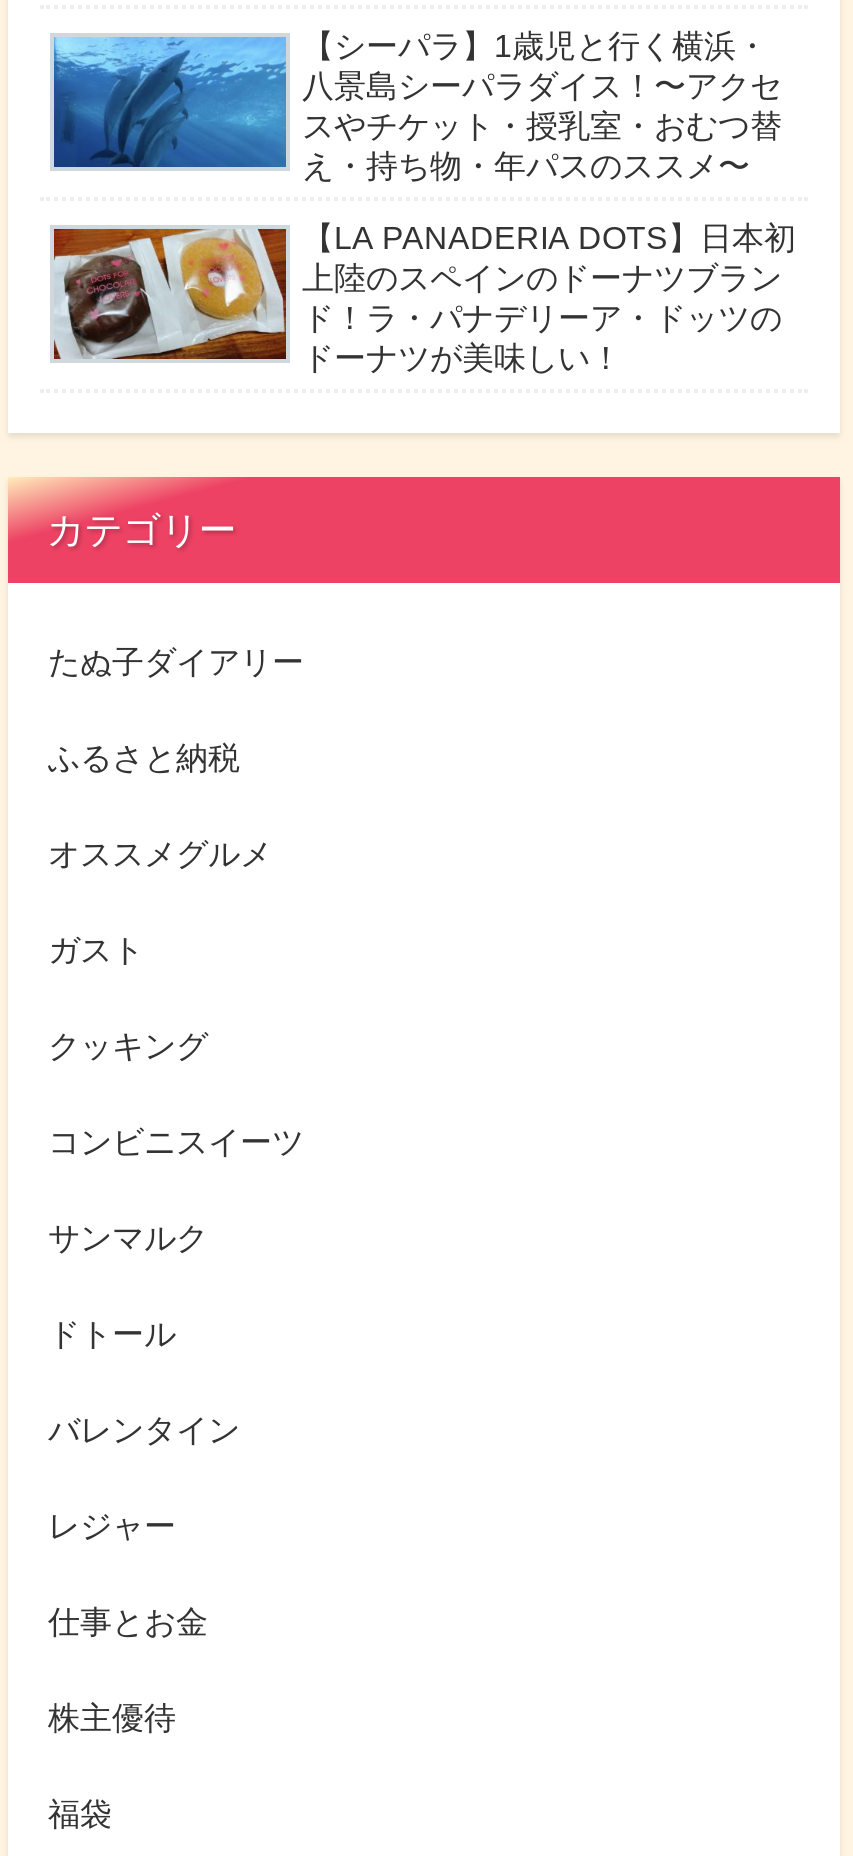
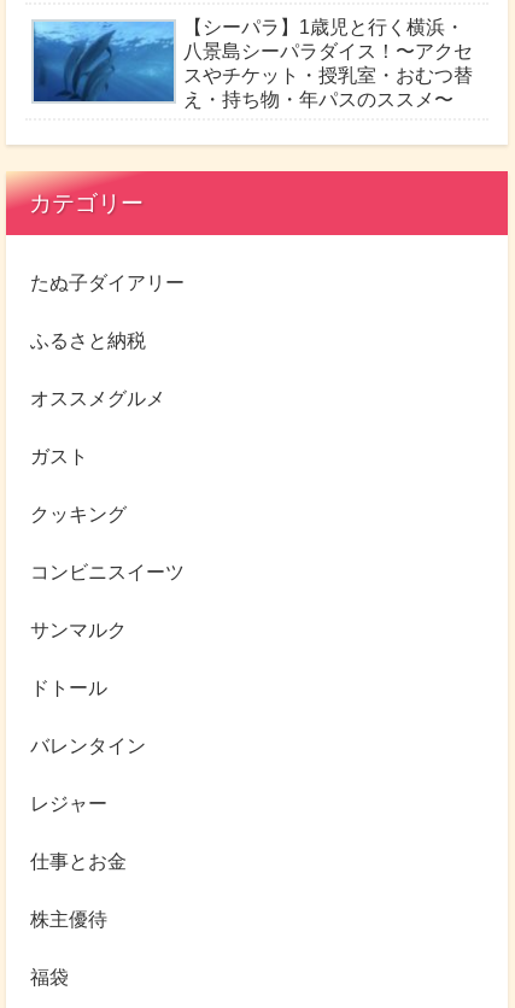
- [image]
- 【LA PANADERIA DOTS】日本初
- 上陸のスペインのドーナツブラン
- ド！ラ・パナデリーア・ドッツの
- ドーナツが美味しい！
